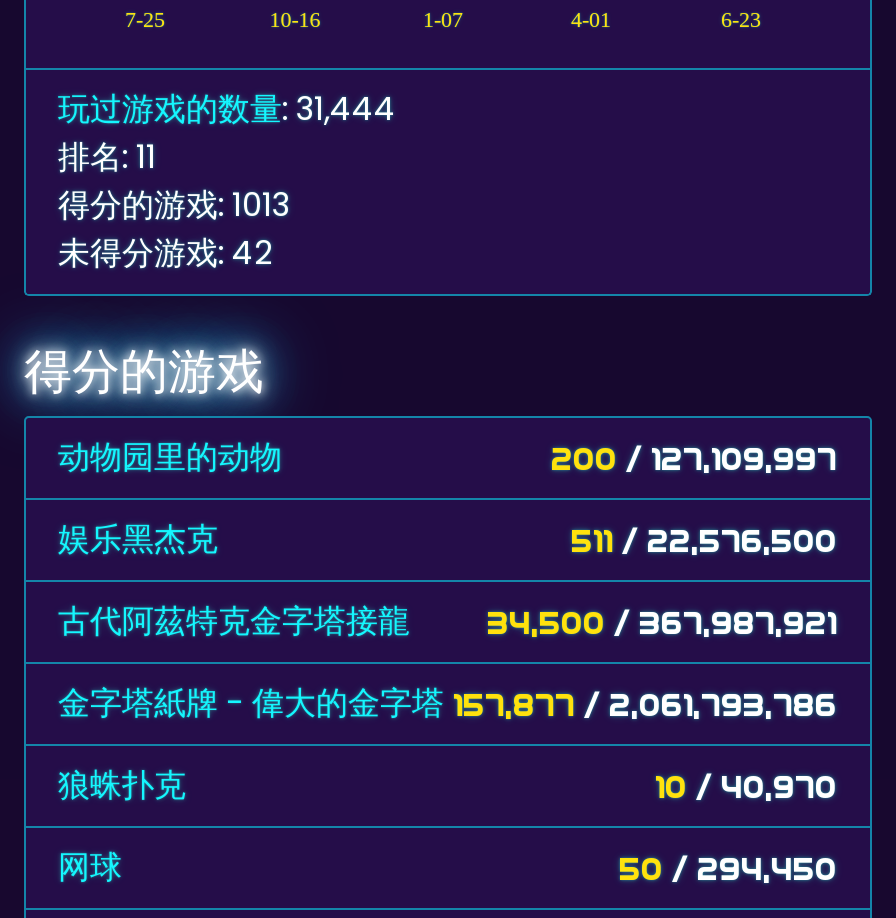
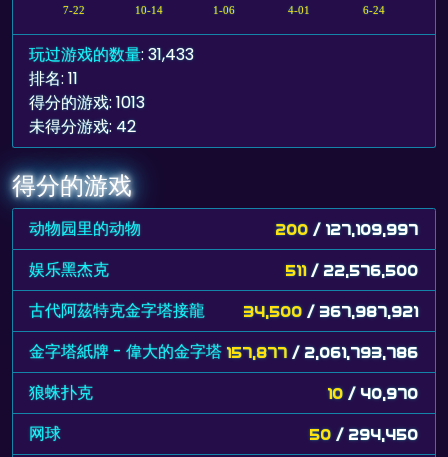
- 7-25
+ 7-22

- 10-16
+ 10-14

- 1-07
+ 1-06

- 6-23
+ 6-24

- 玩过游戏的数量: 31,444
+ 玩过游戏的数量: 31,433
